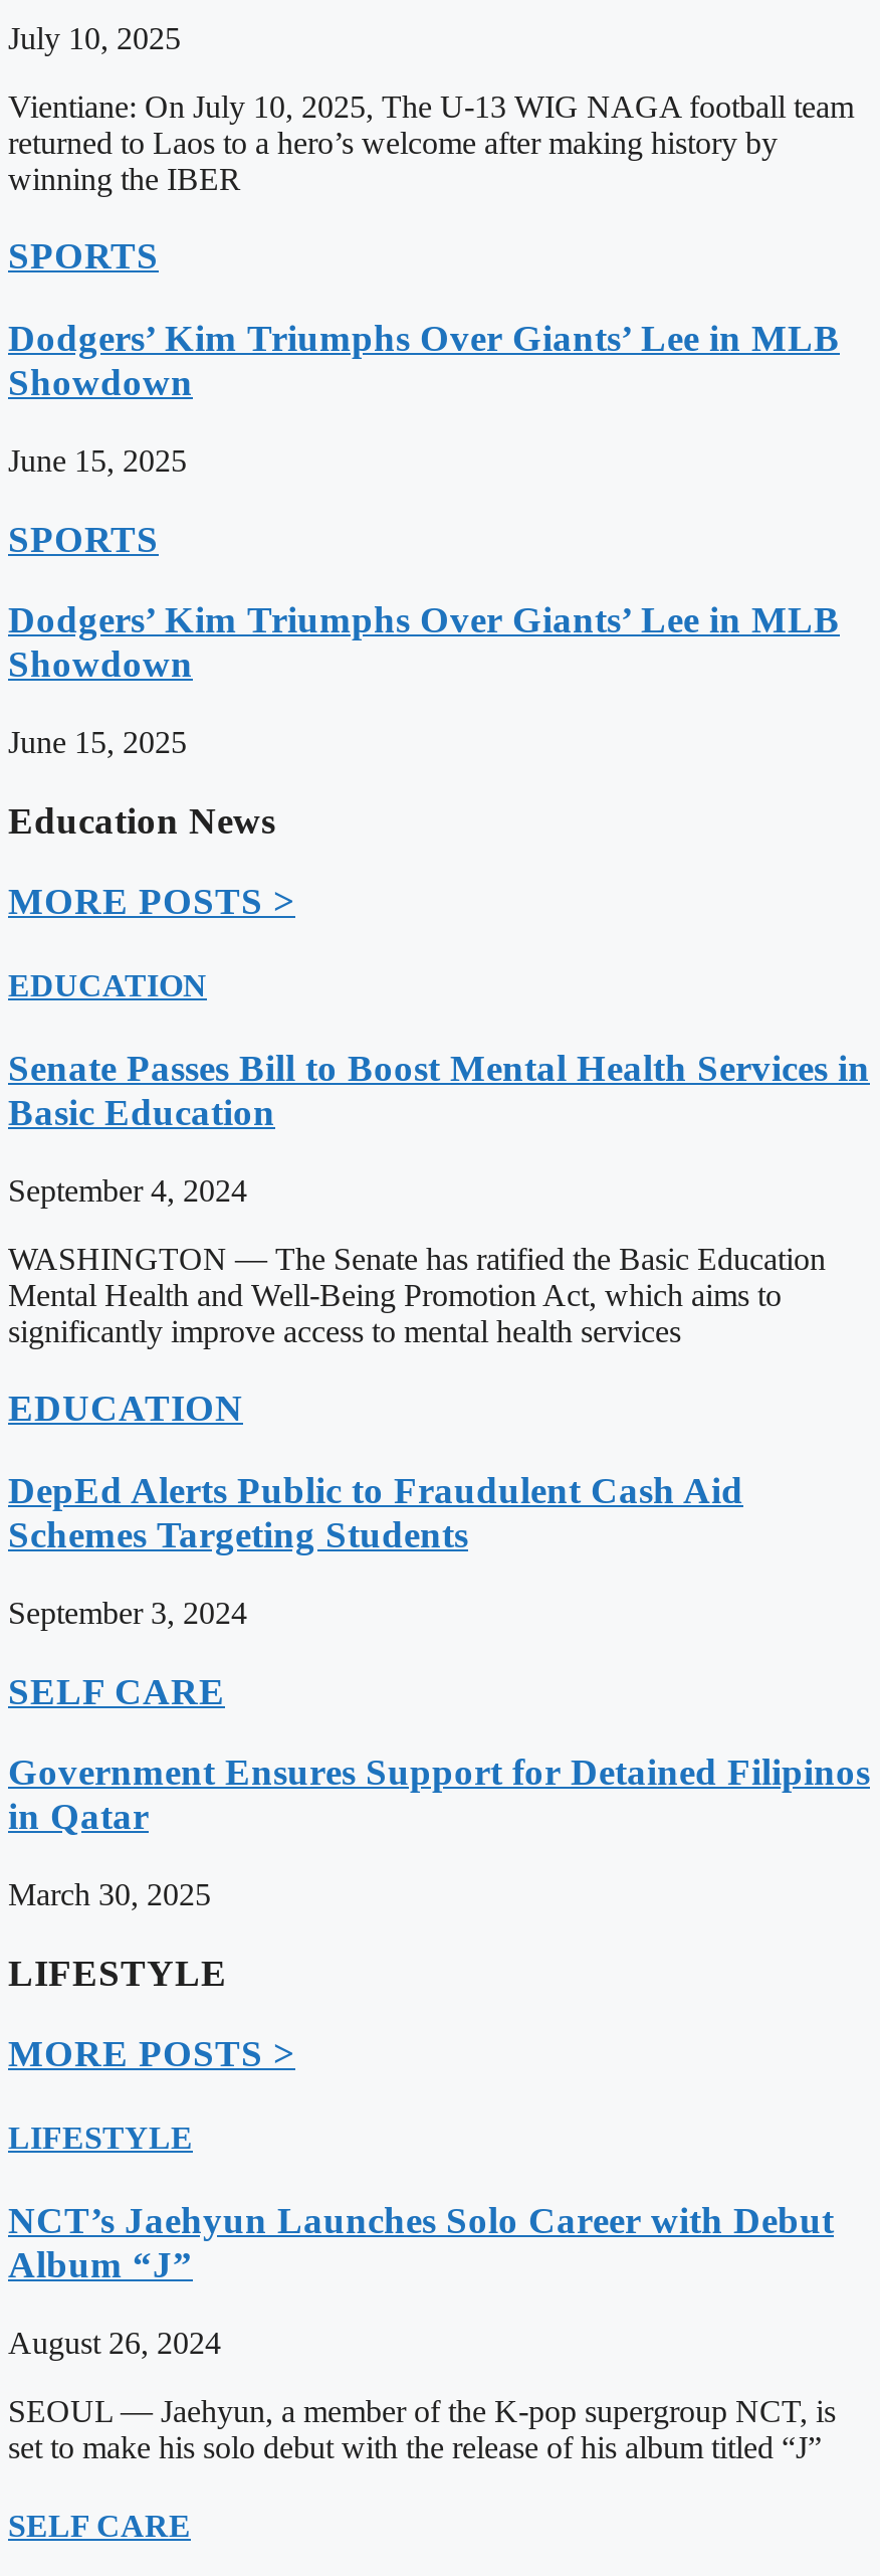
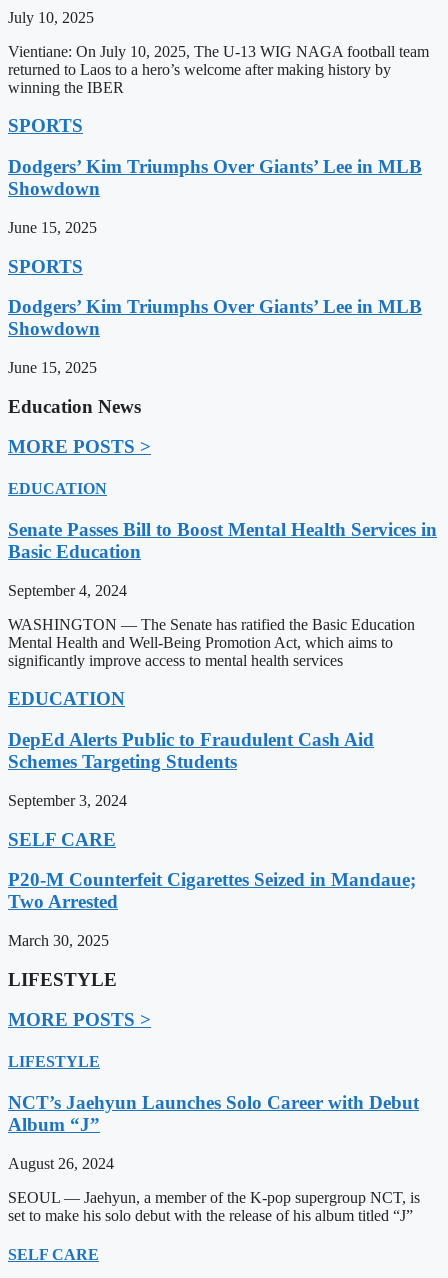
- Government Ensures Support for Detained Filipinos
- in Qatar
+ P20-M Counterfeit Cigarettes Seized in Mandaue;
+ Two Arrested
